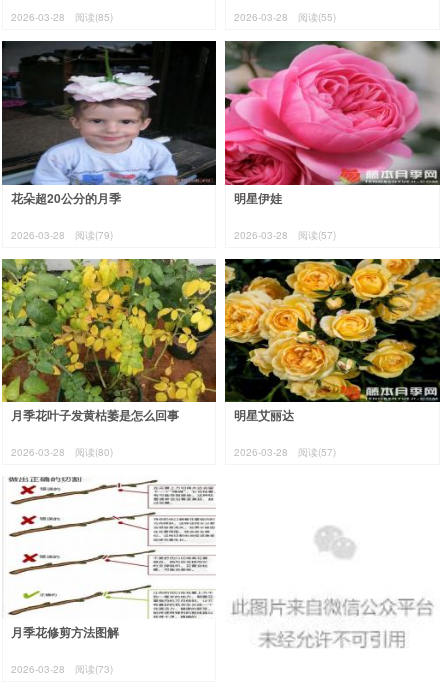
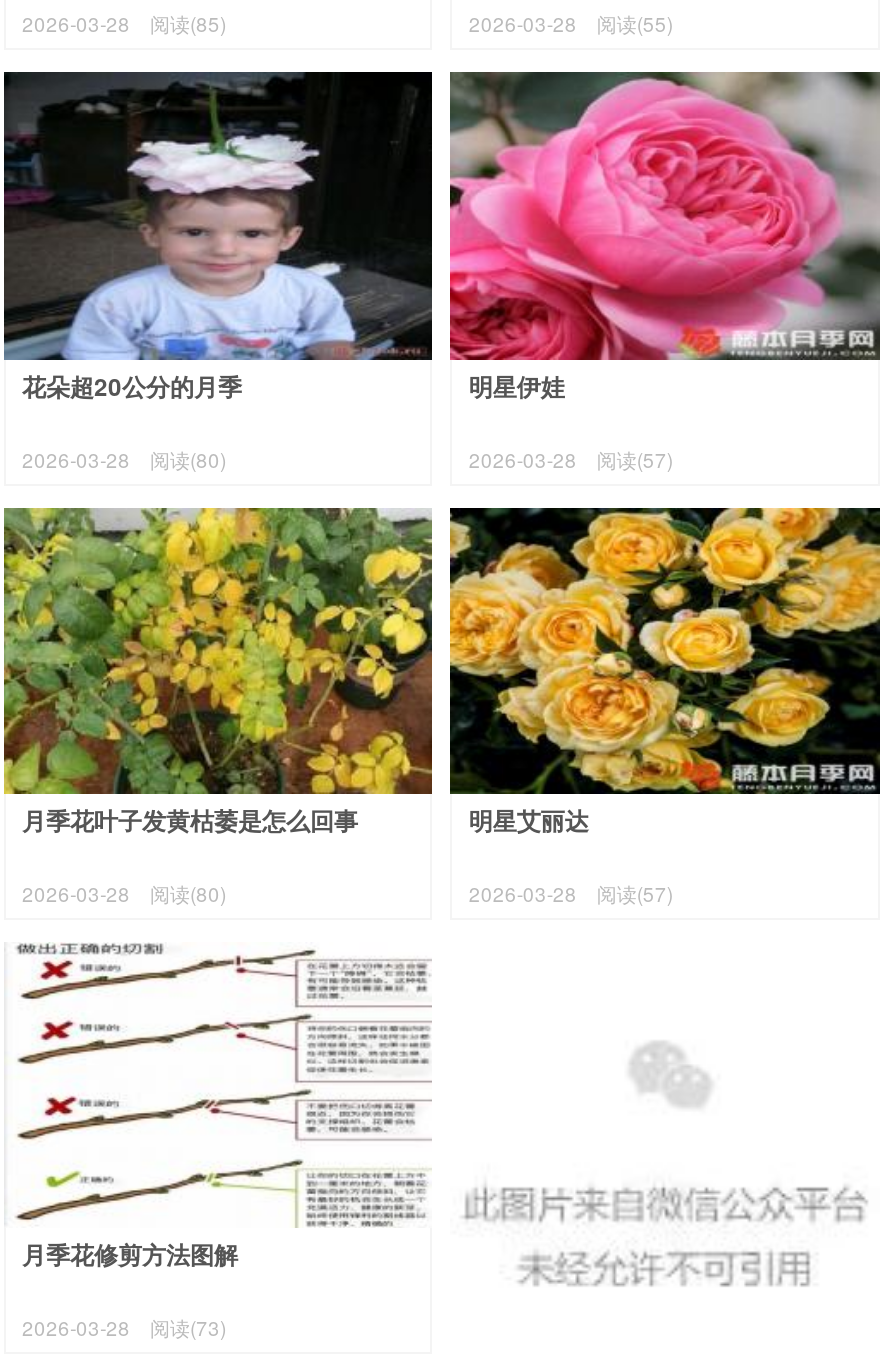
- 2026-03-28 阅读(79)
+ 2026-03-28 阅读(80)
